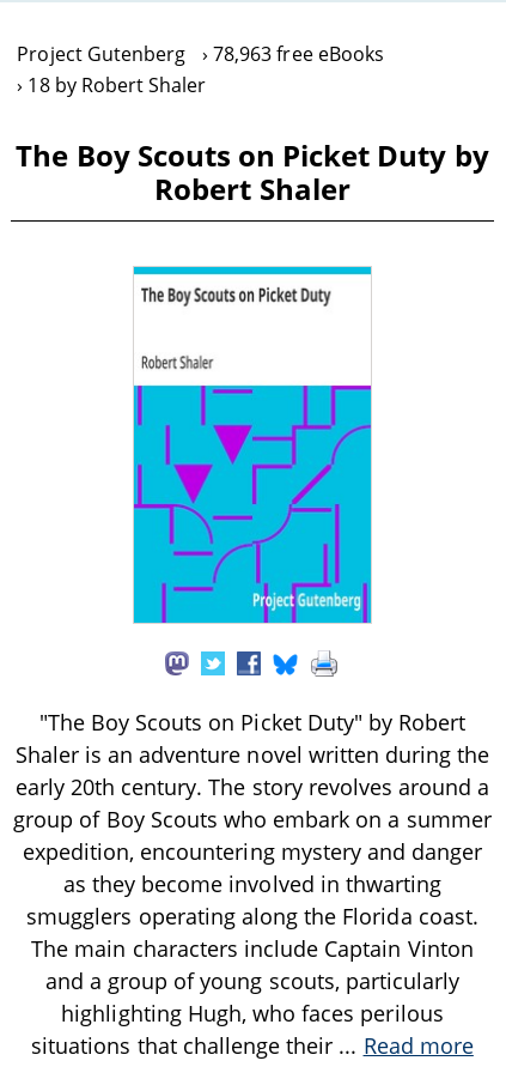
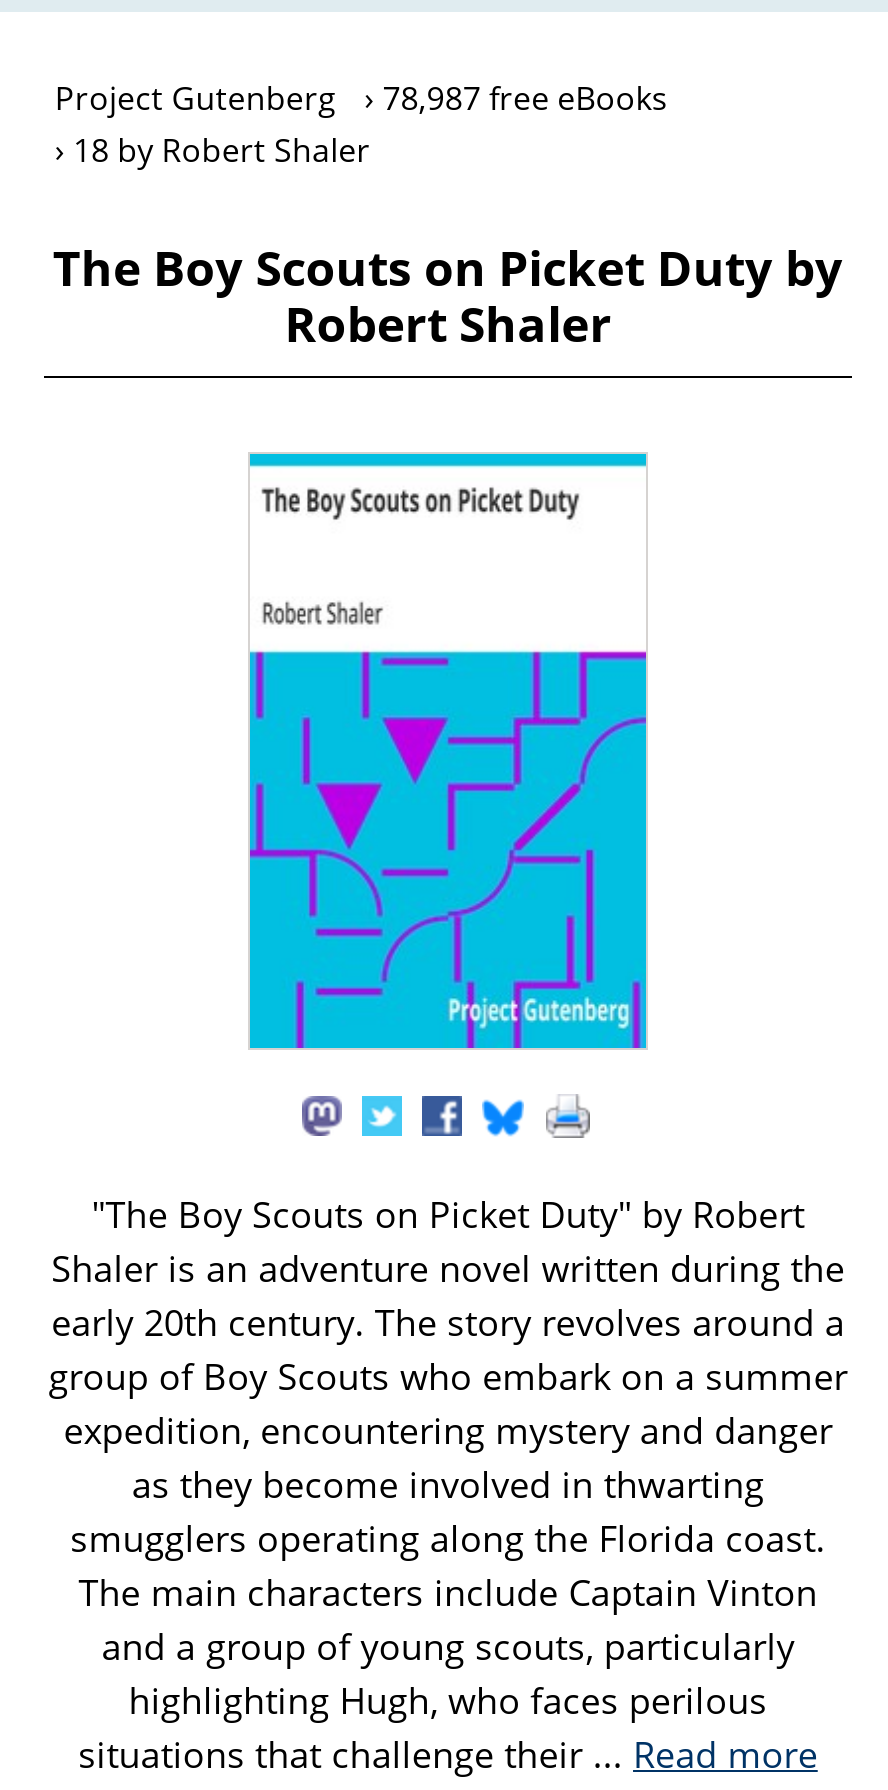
- Project Gutenberg 78,963 free eBooks
+ Project Gutenberg 78,987 free eBooks
